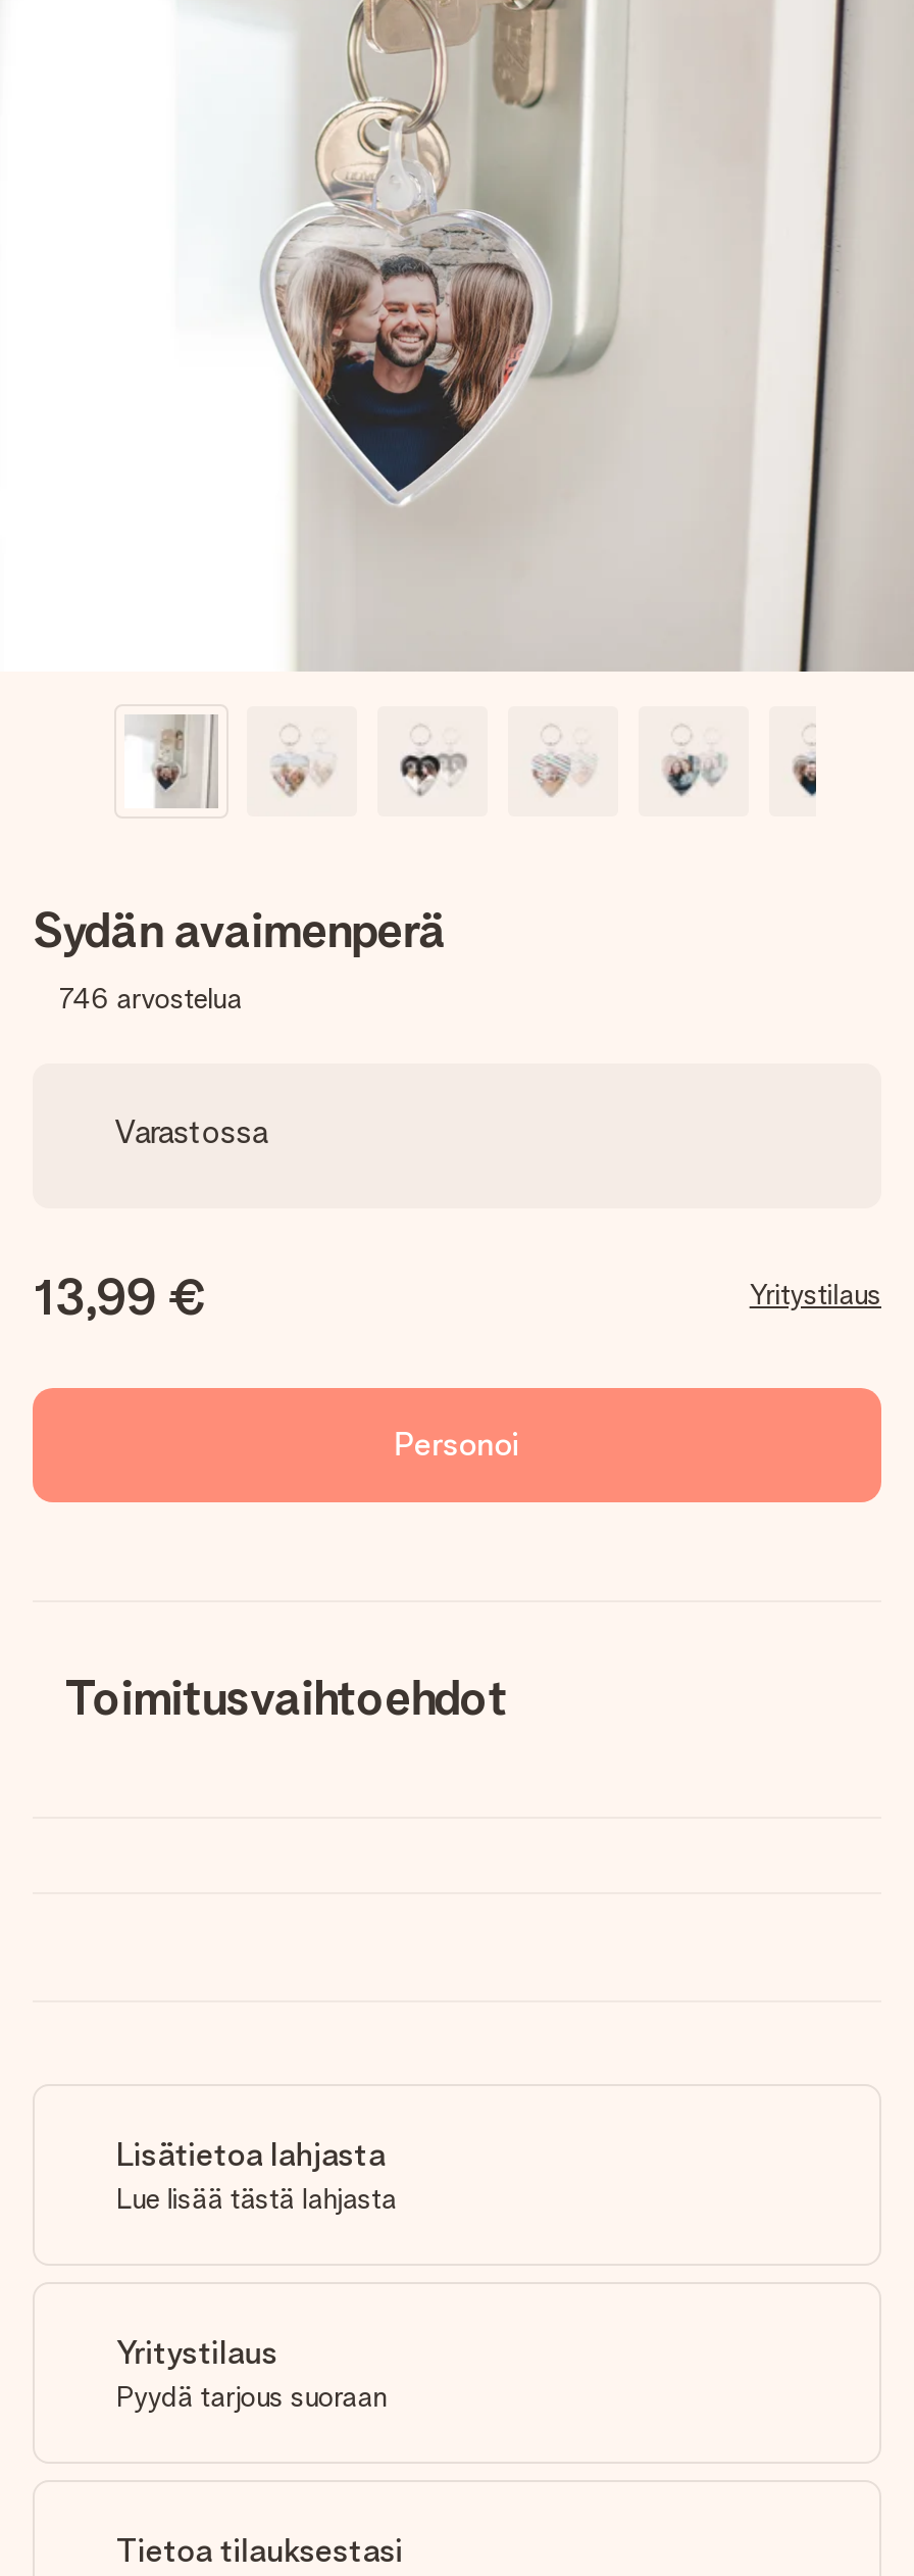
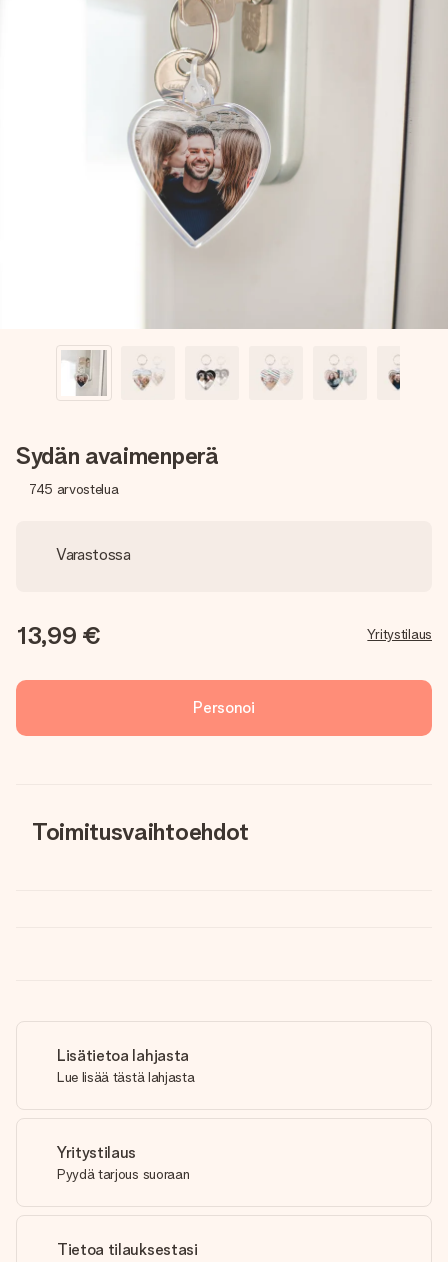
- 746 arvostelua
+ 745 arvostelua
